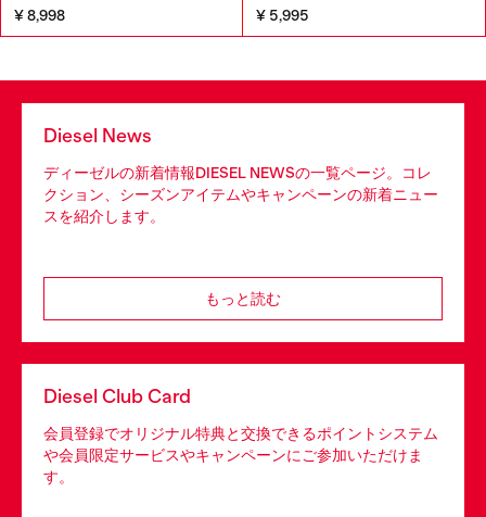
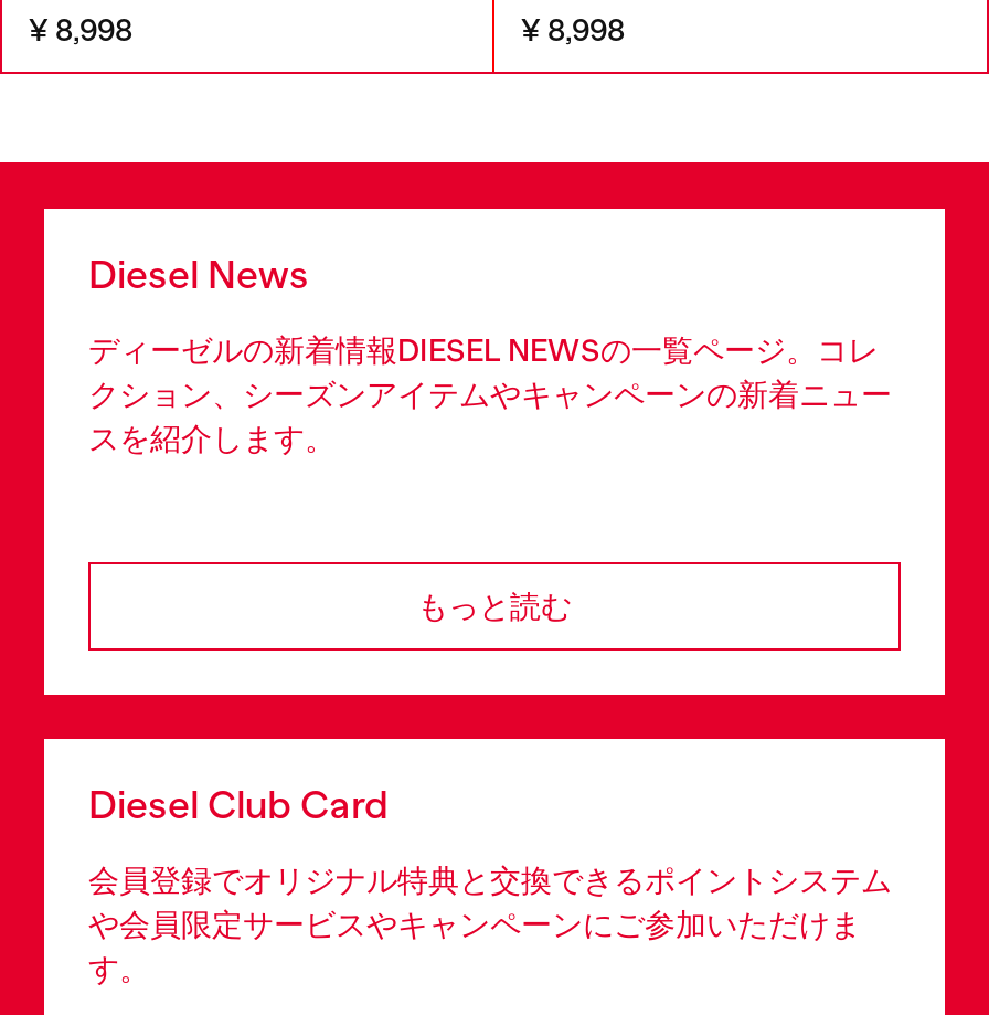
- ¥ 5,995
+ ¥ 8,998
